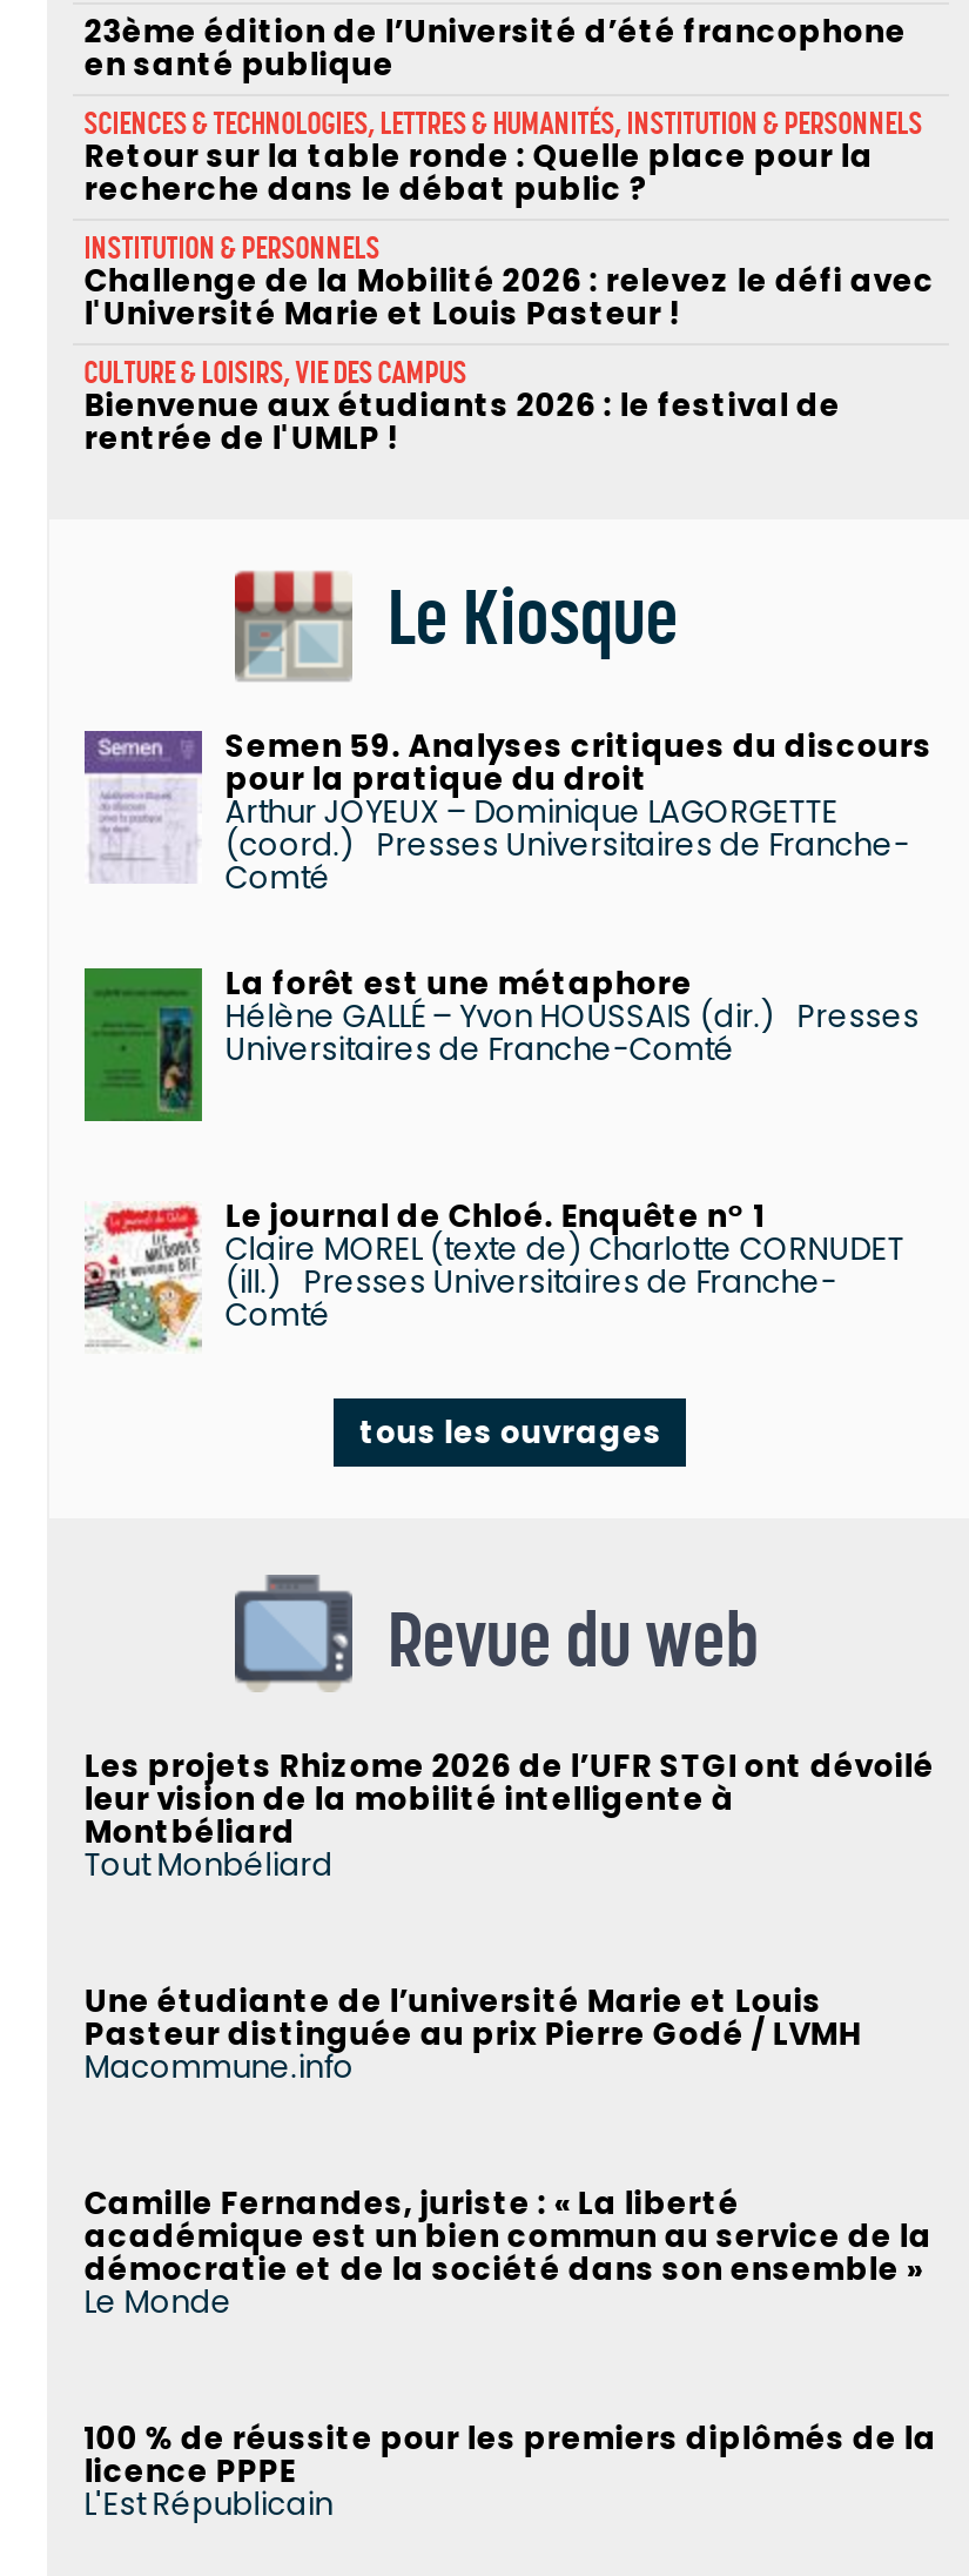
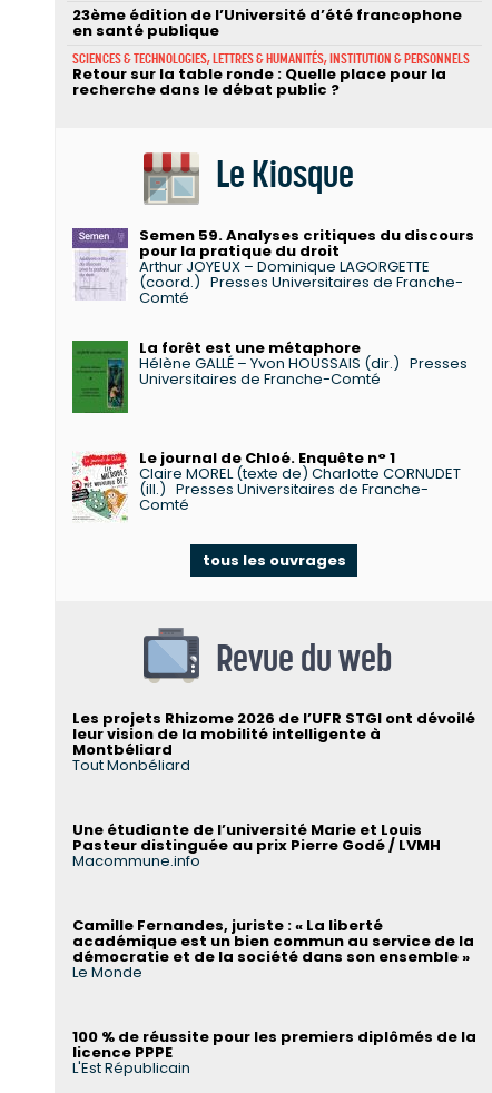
- INSTITUTION & PERSONNELS
- Challenge de la Mobilité 2026 : relevez le défi avec
- l'Université Marie et Louis Pasteur !
- CULTURE & LOISIRS, VIE DES CAMPUS
- Bienvenue aux étudiants 2026 : le festival de
- rentrée de l'UMLP !
